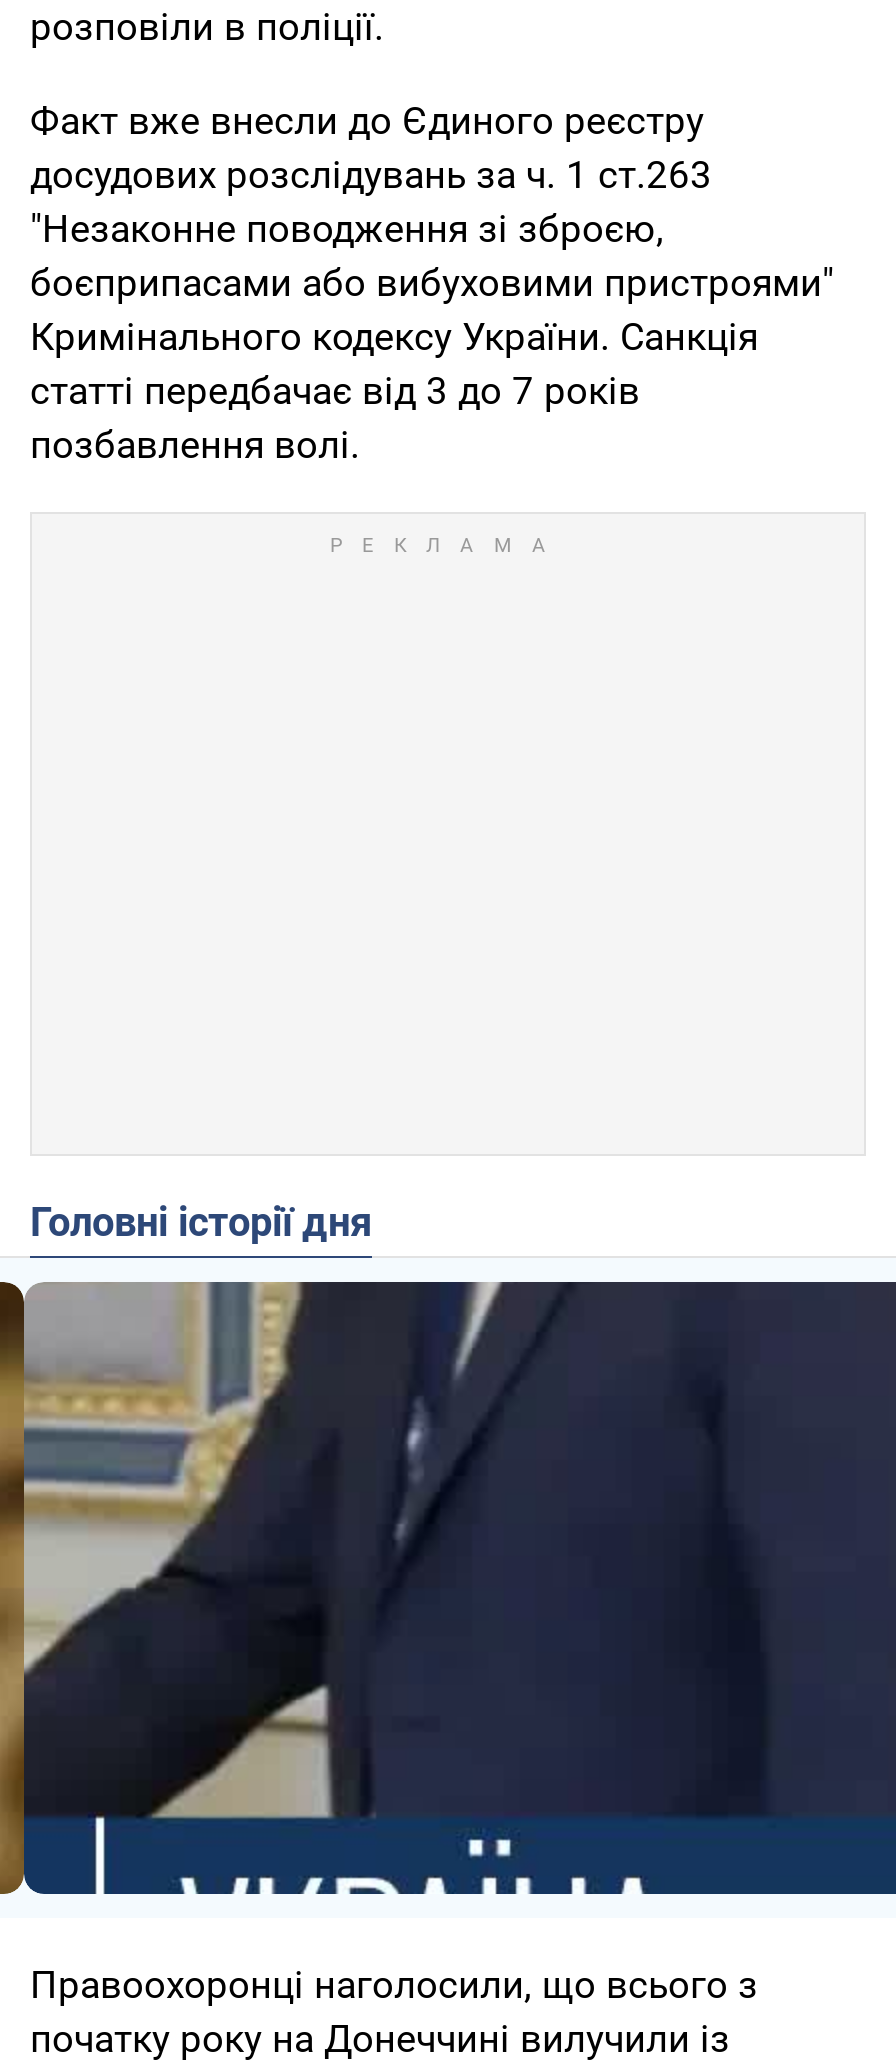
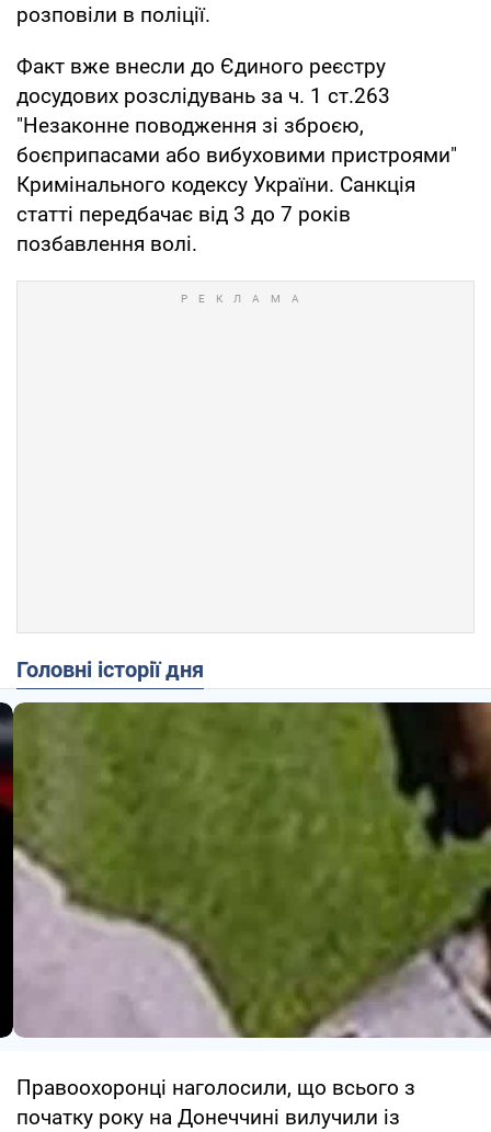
- [image]
+ [image]
